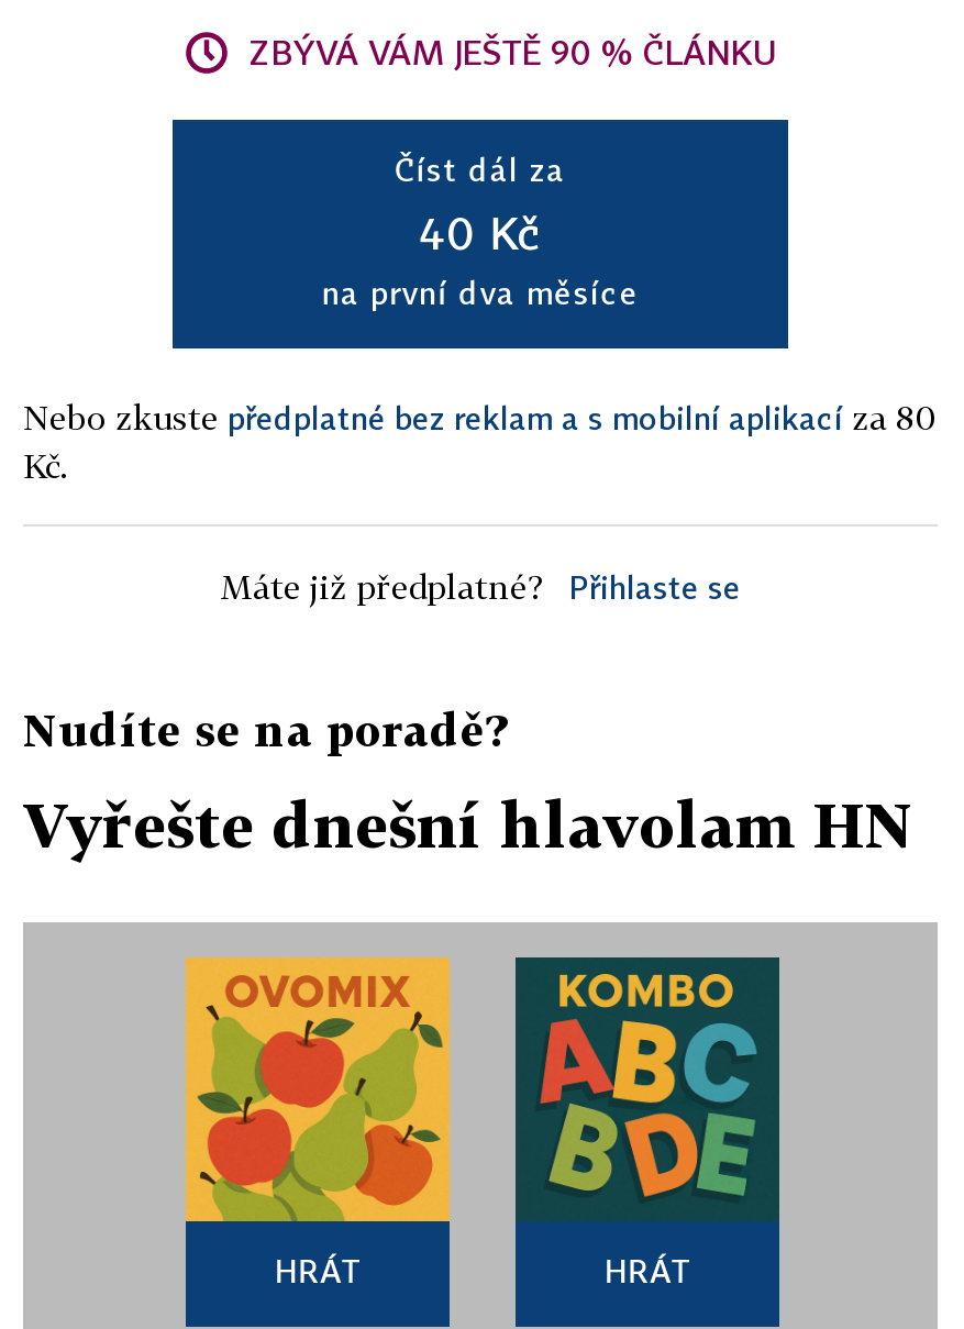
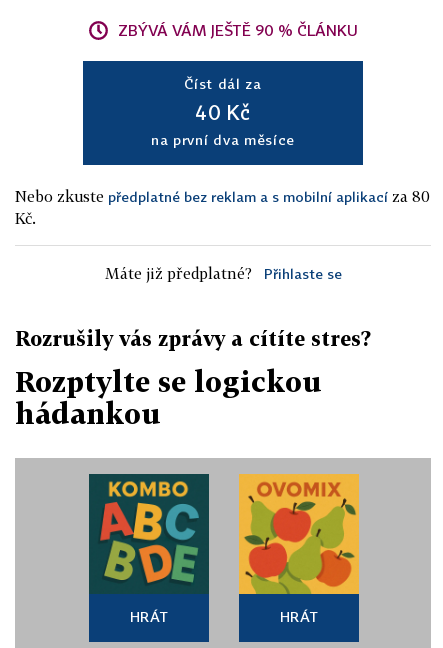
- Nudíte se na poradě?
+ Rozrušily vás zprávy a cítíte stres?

- Vyřešte dnešní hlavolam HN
+ Rozptylte se logickou
+ hádankou

moved down: [image]
